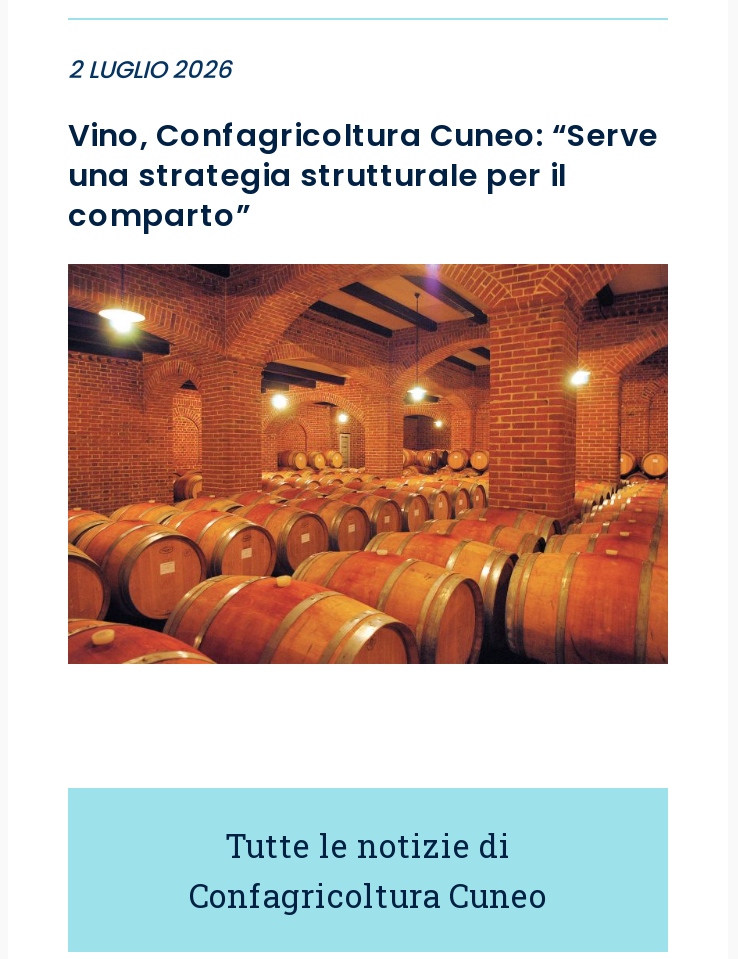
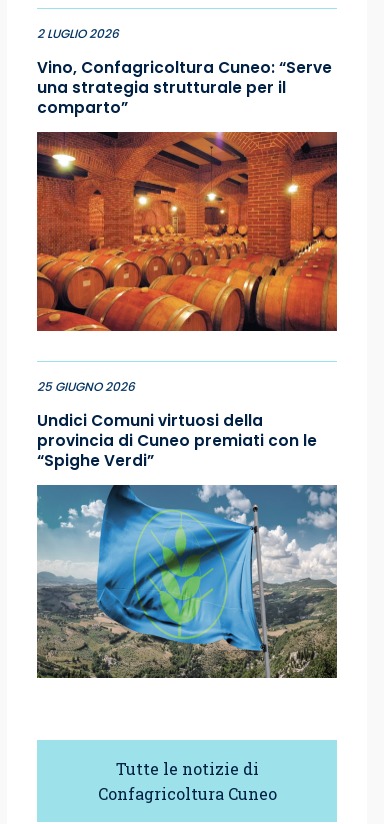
+ [image]

+ Undici Comuni virtuosi della
+ provincia di Cuneo premiati con le
+ “Spighe Verdi”

+ 25 GIUGNO 2026
